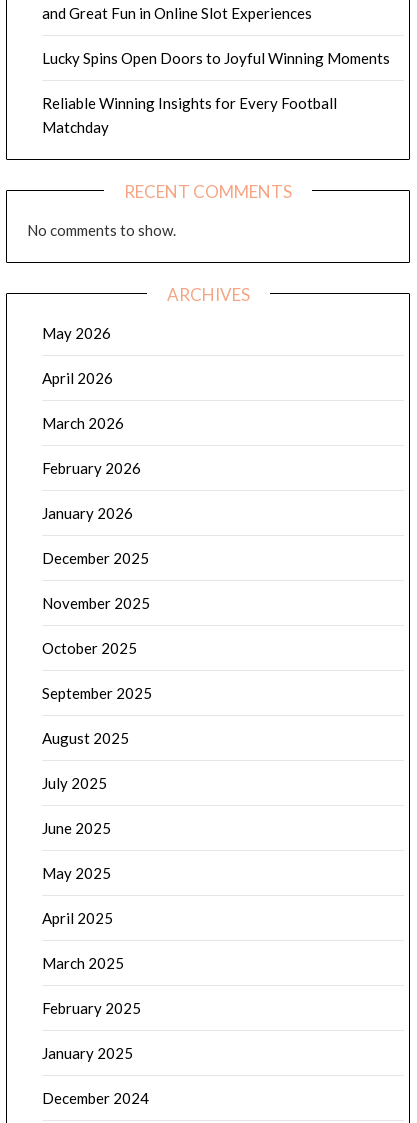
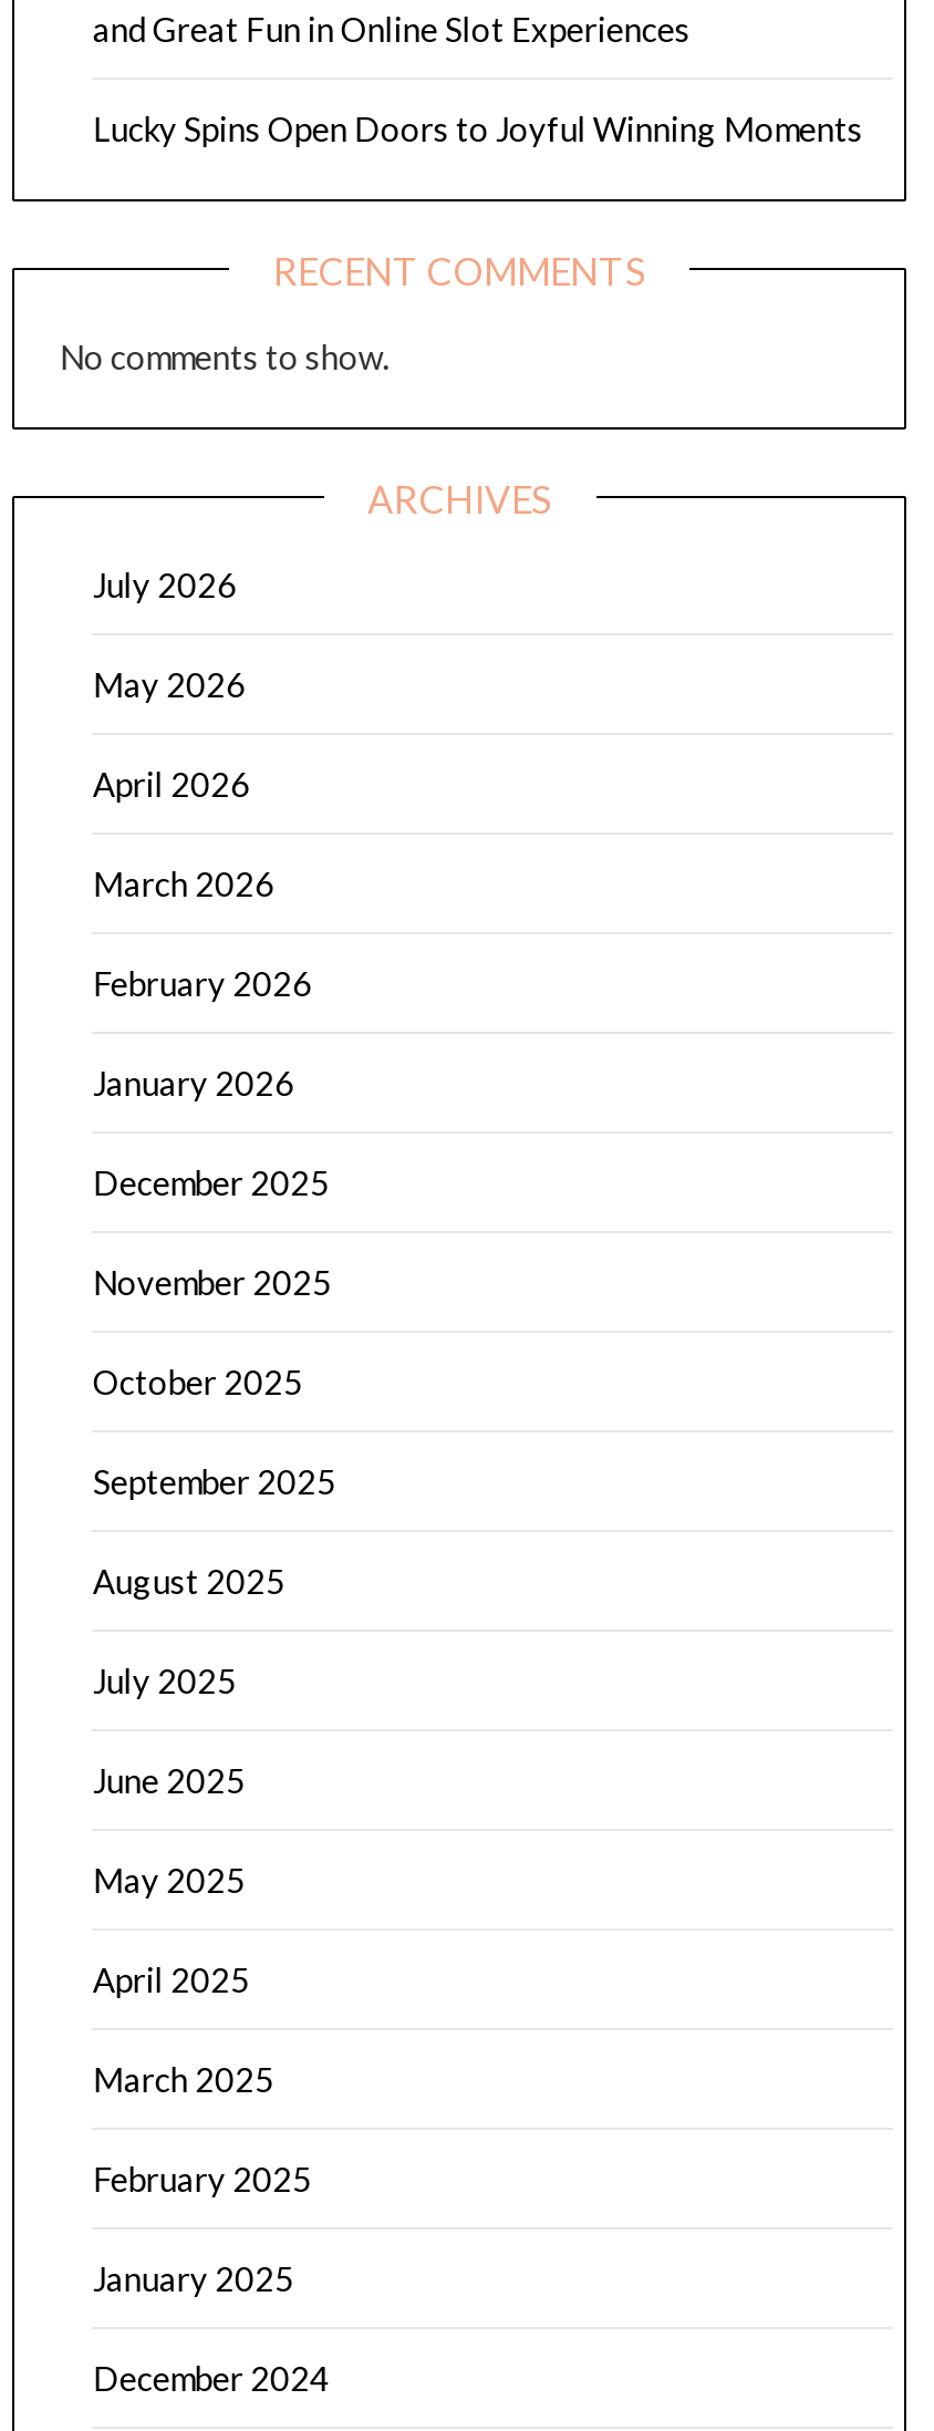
- Reliable Winning Insights for Every Football
- Matchday

moved up: RECENT COMMENTS | No comments to show. | ARCHIVES

+ July 2026
